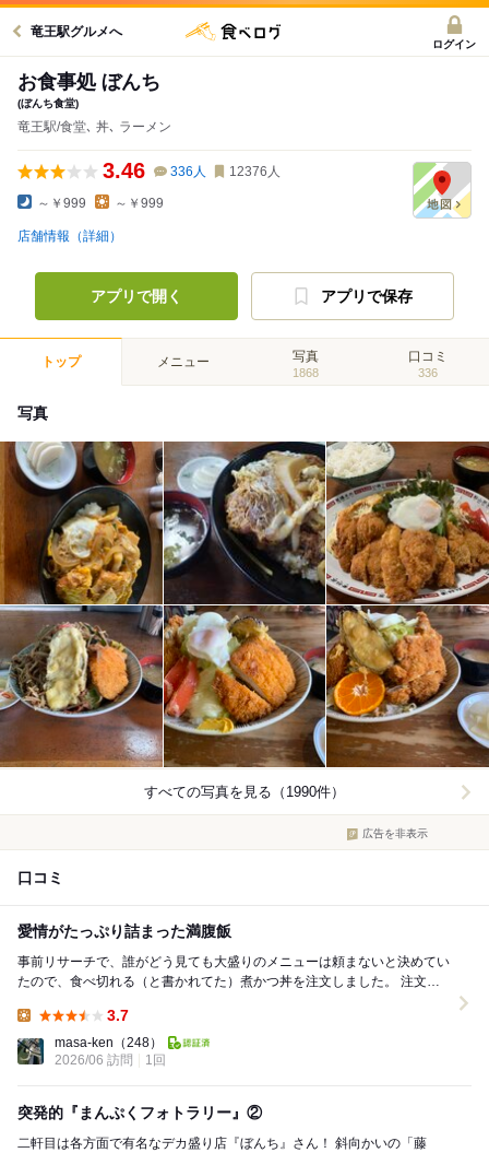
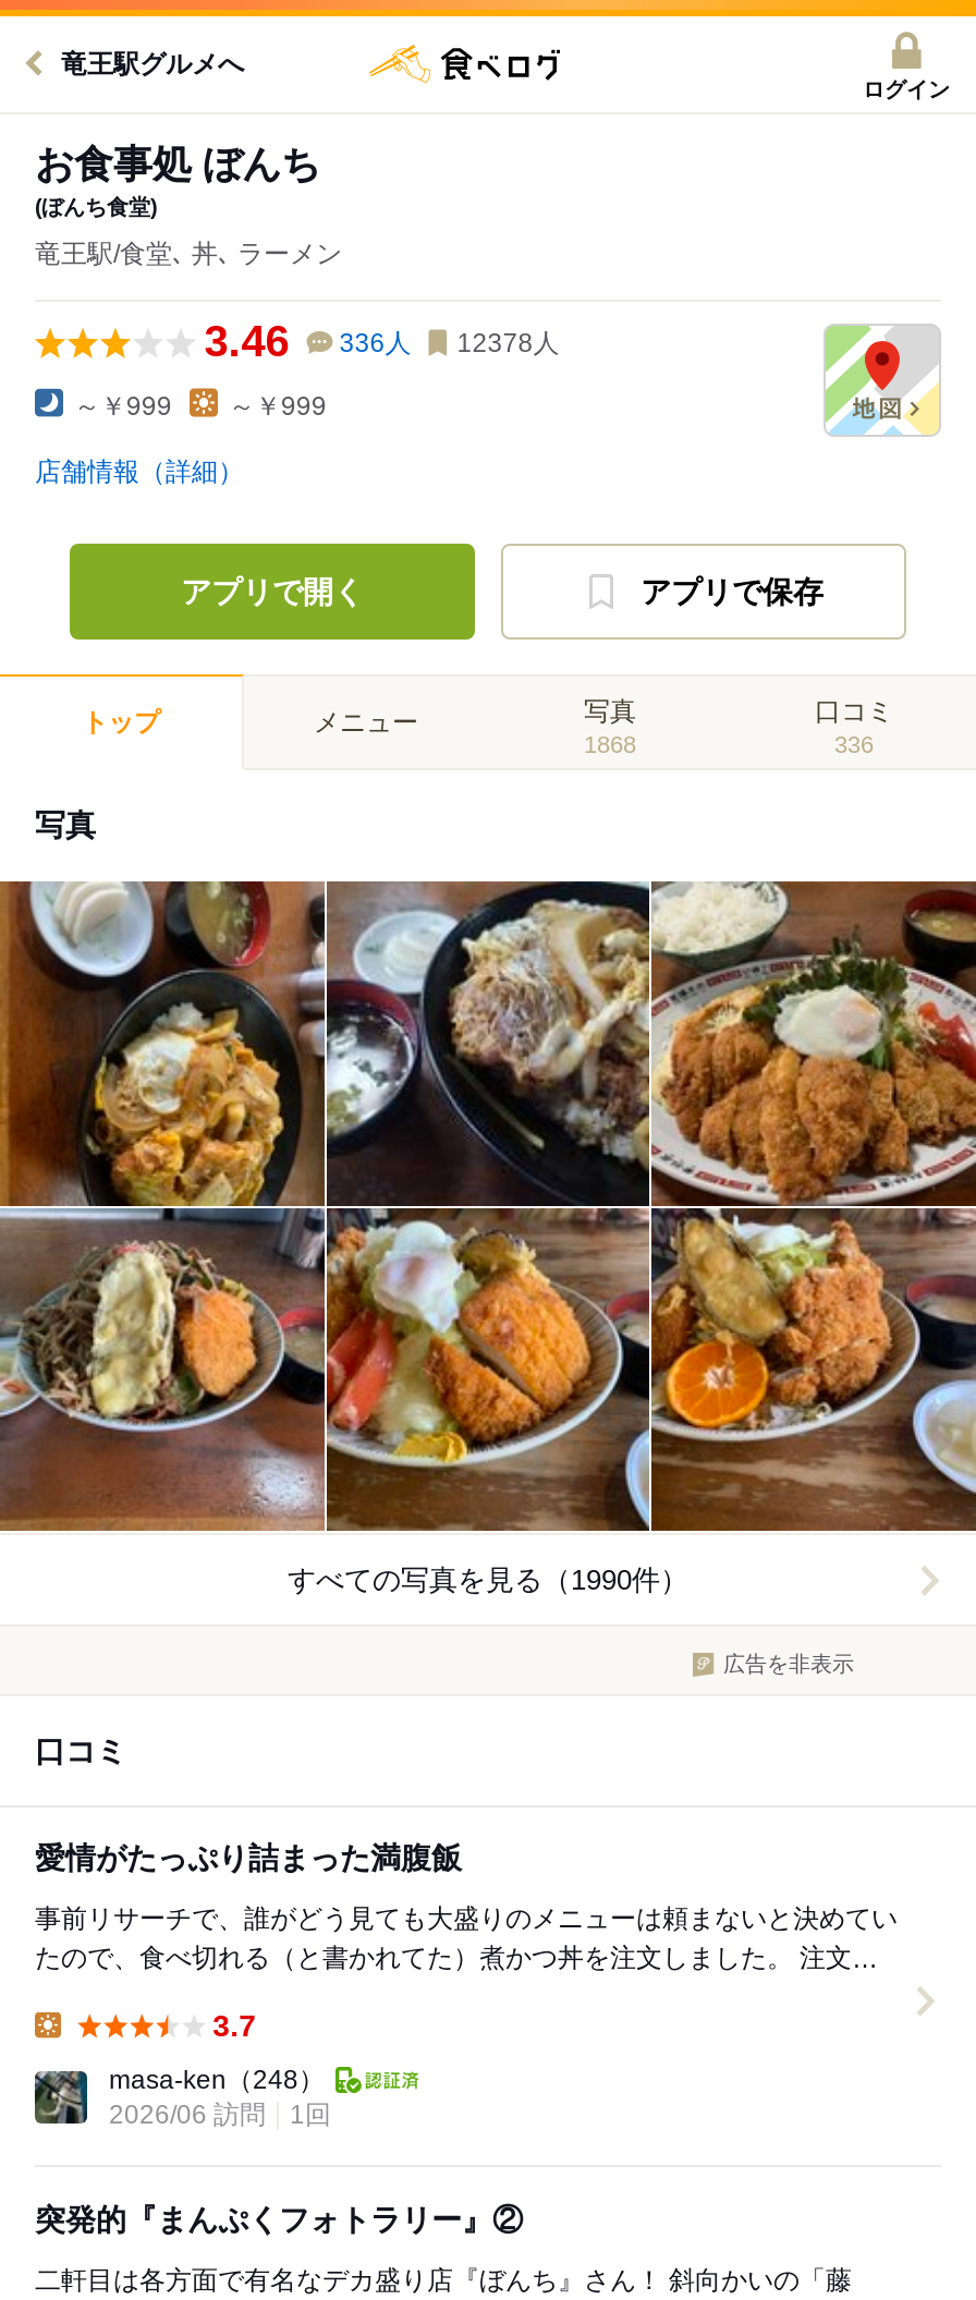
- 3.46 336人 12376人
+ 3.46 336人 12378人
